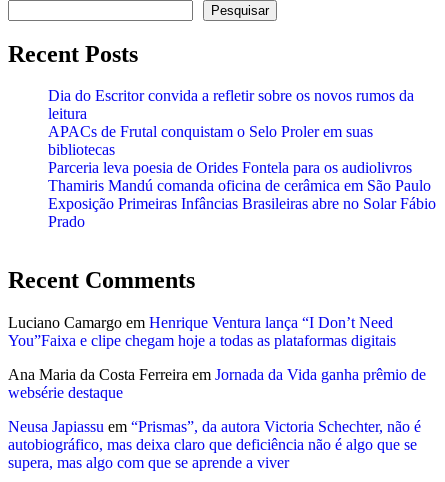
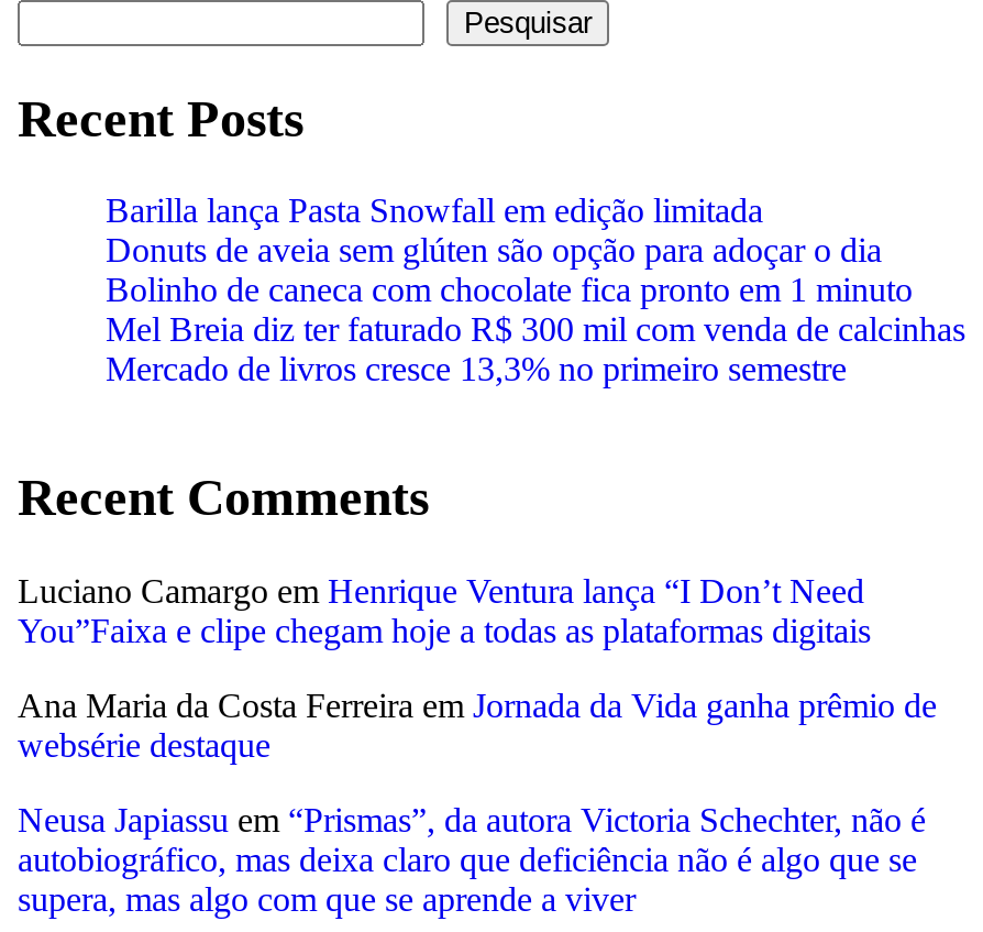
- Dia do Escritor convida a refletir sobre os novos rumos da
- leitura
- APACs de Frutal conquistam o Selo Proler em suas
- bibliotecas
- Parceria leva poesia de Orides Fontela para os audiolivros
- Thamiris Mandú comanda oficina de cerâmica em São Paulo
- Exposição Primeiras Infâncias Brasileiras abre no Solar Fábio
- Prado
+ Barilla lança Pasta Snowfall em edição limitada
+ Donuts de aveia sem glúten são opção para adoçar o dia
+ Bolinho de caneca com chocolate fica pronto em 1 minuto
+ Mel Breia diz ter faturado R$ 300 mil com venda de calcinhas
+ Mercado de livros cresce 13,3% no primeiro semestre
